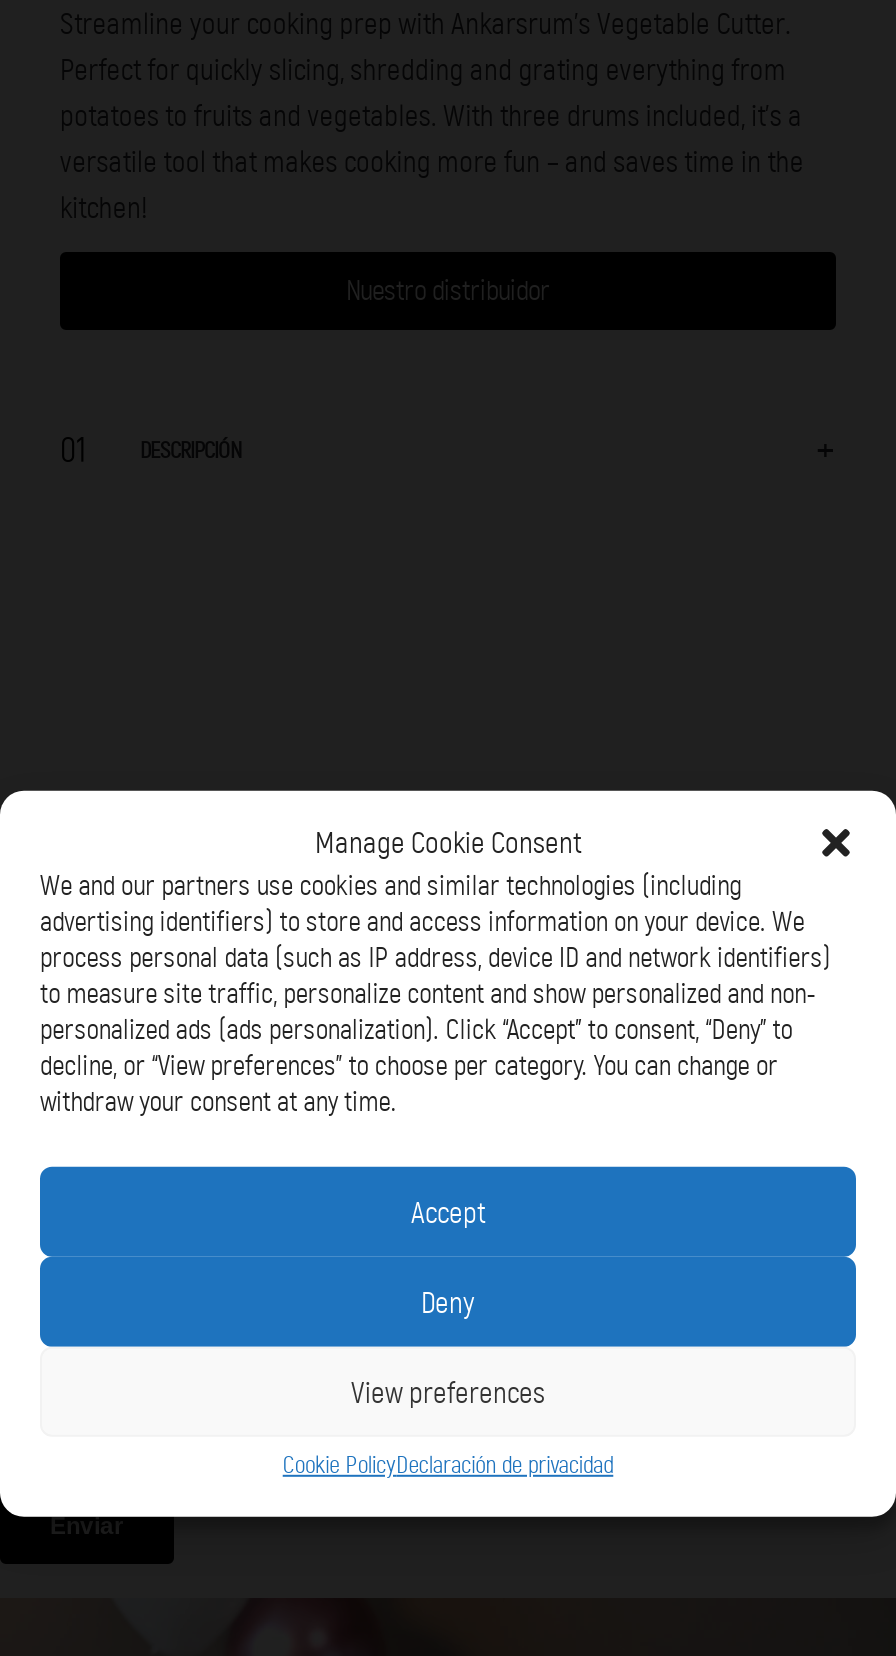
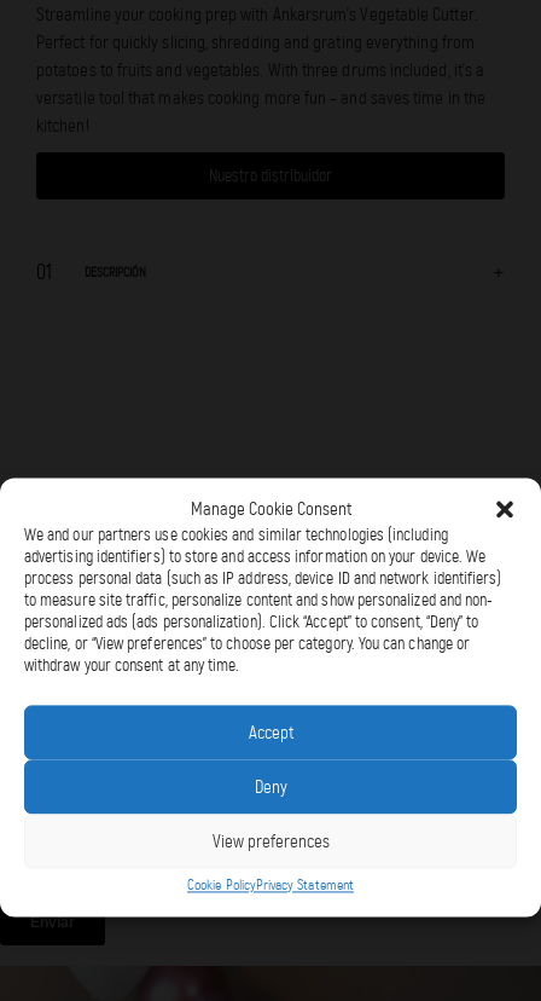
- Cookie PolicyDeclaración de privacidad
+ Cookie PolicyPrivacy Statement
